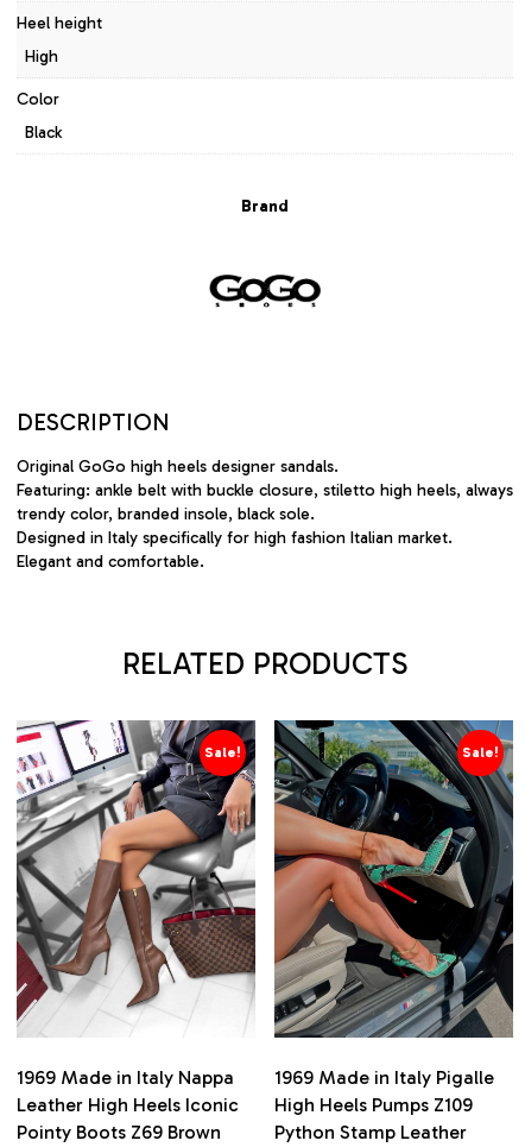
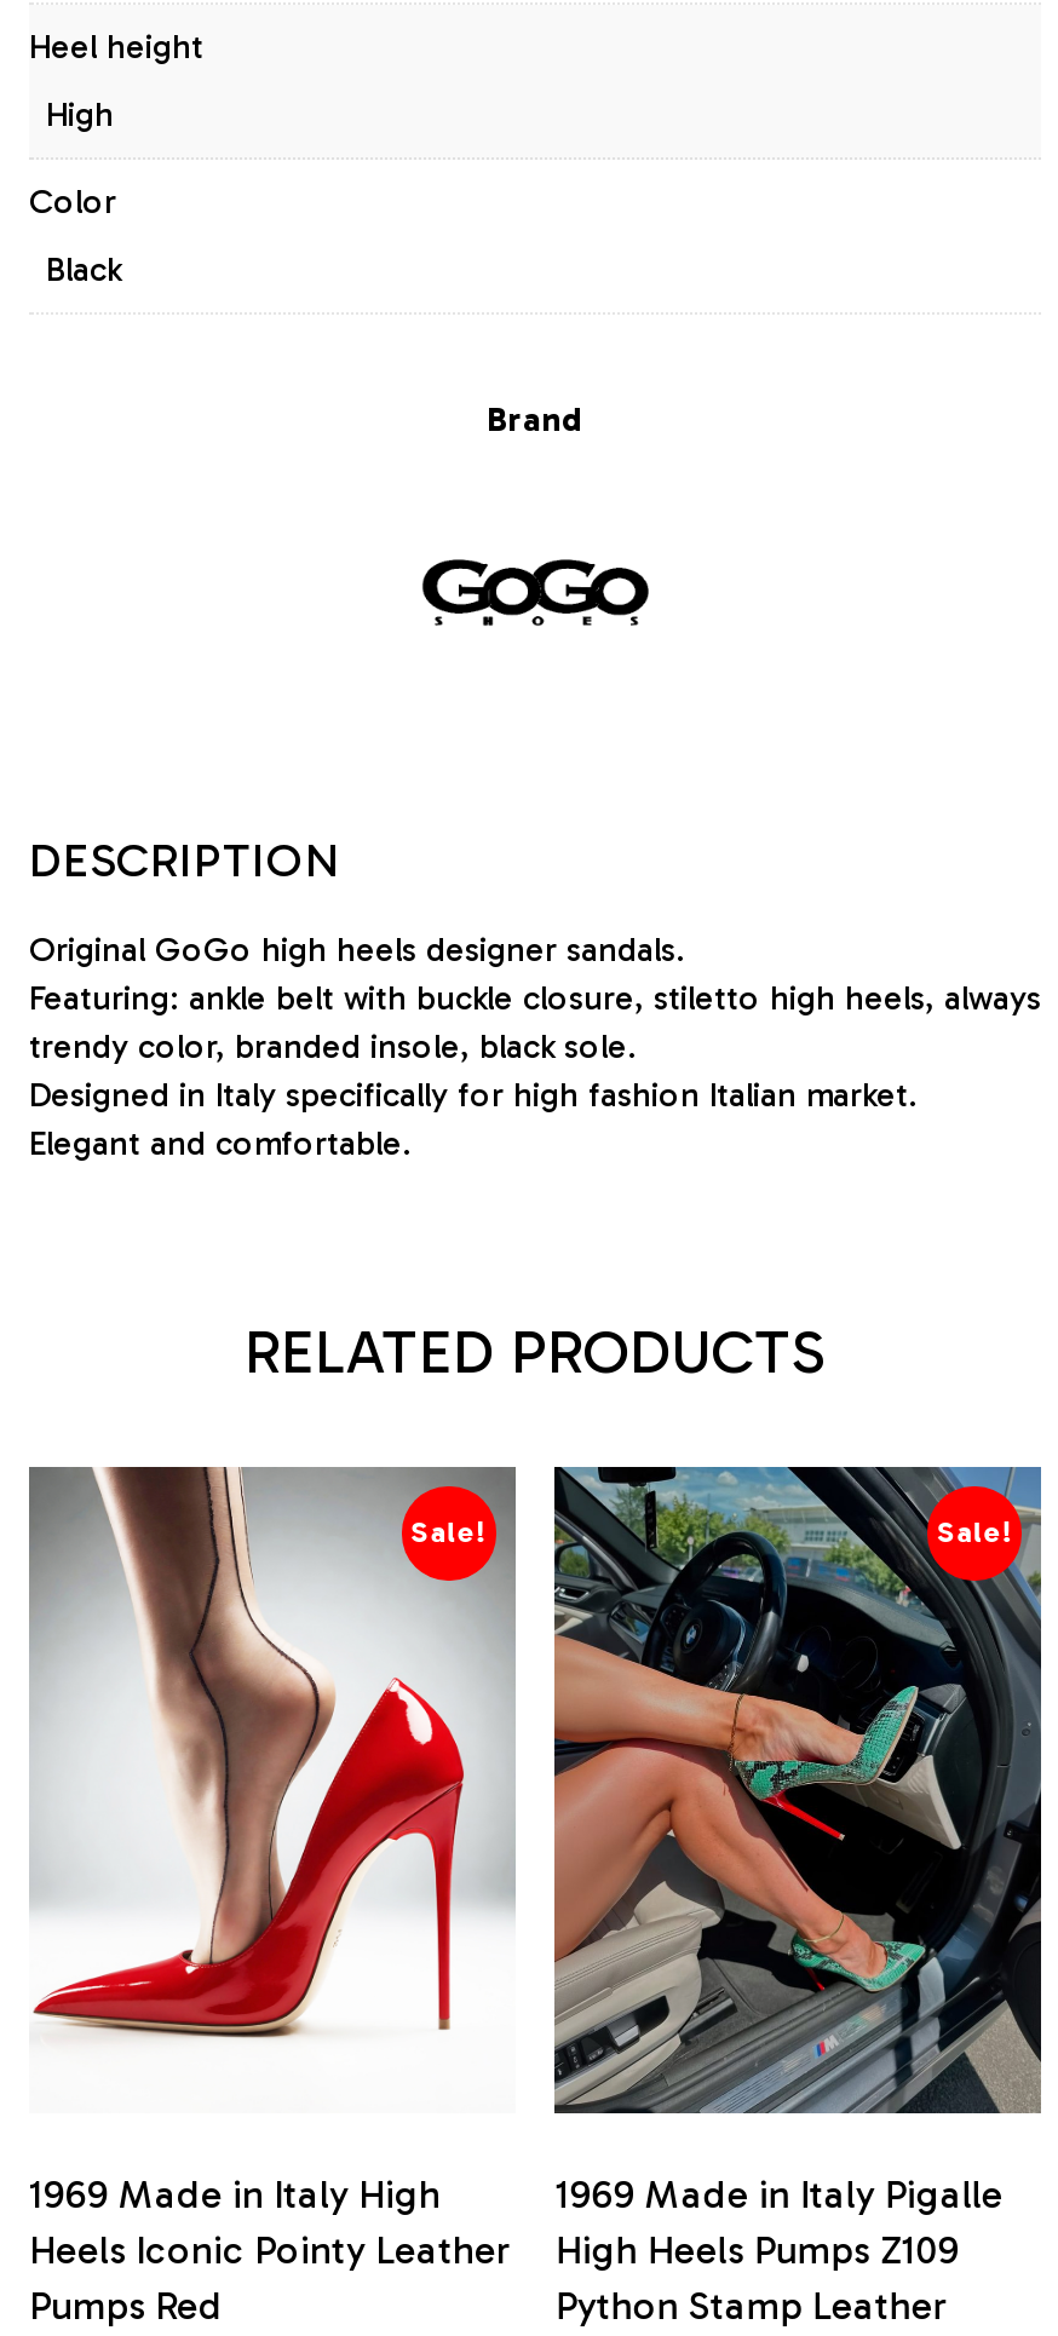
- [image]
- 1969 Made in Italy Nappa
- Leather High Heels Iconic
- Pointy Boots Z69 Brown
+ [image]
+ 1969 Made in Italy High
+ Heels Iconic Pointy Leather
+ Pumps Red
